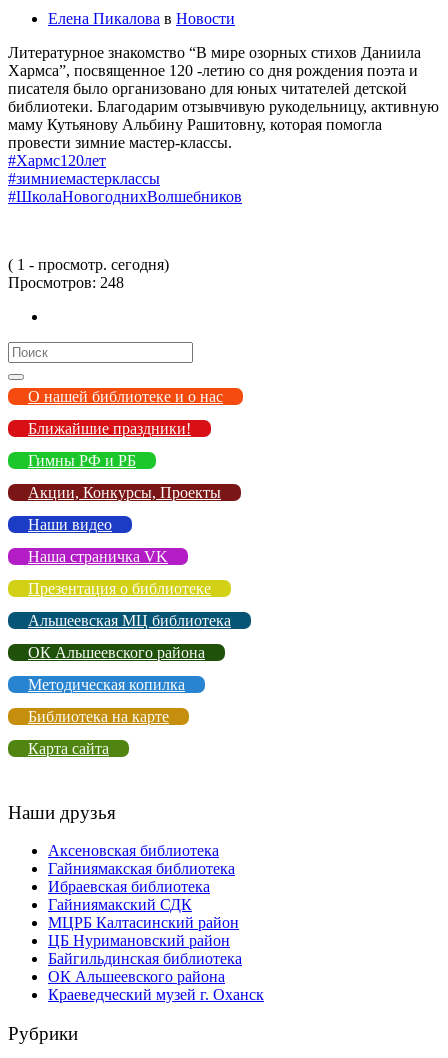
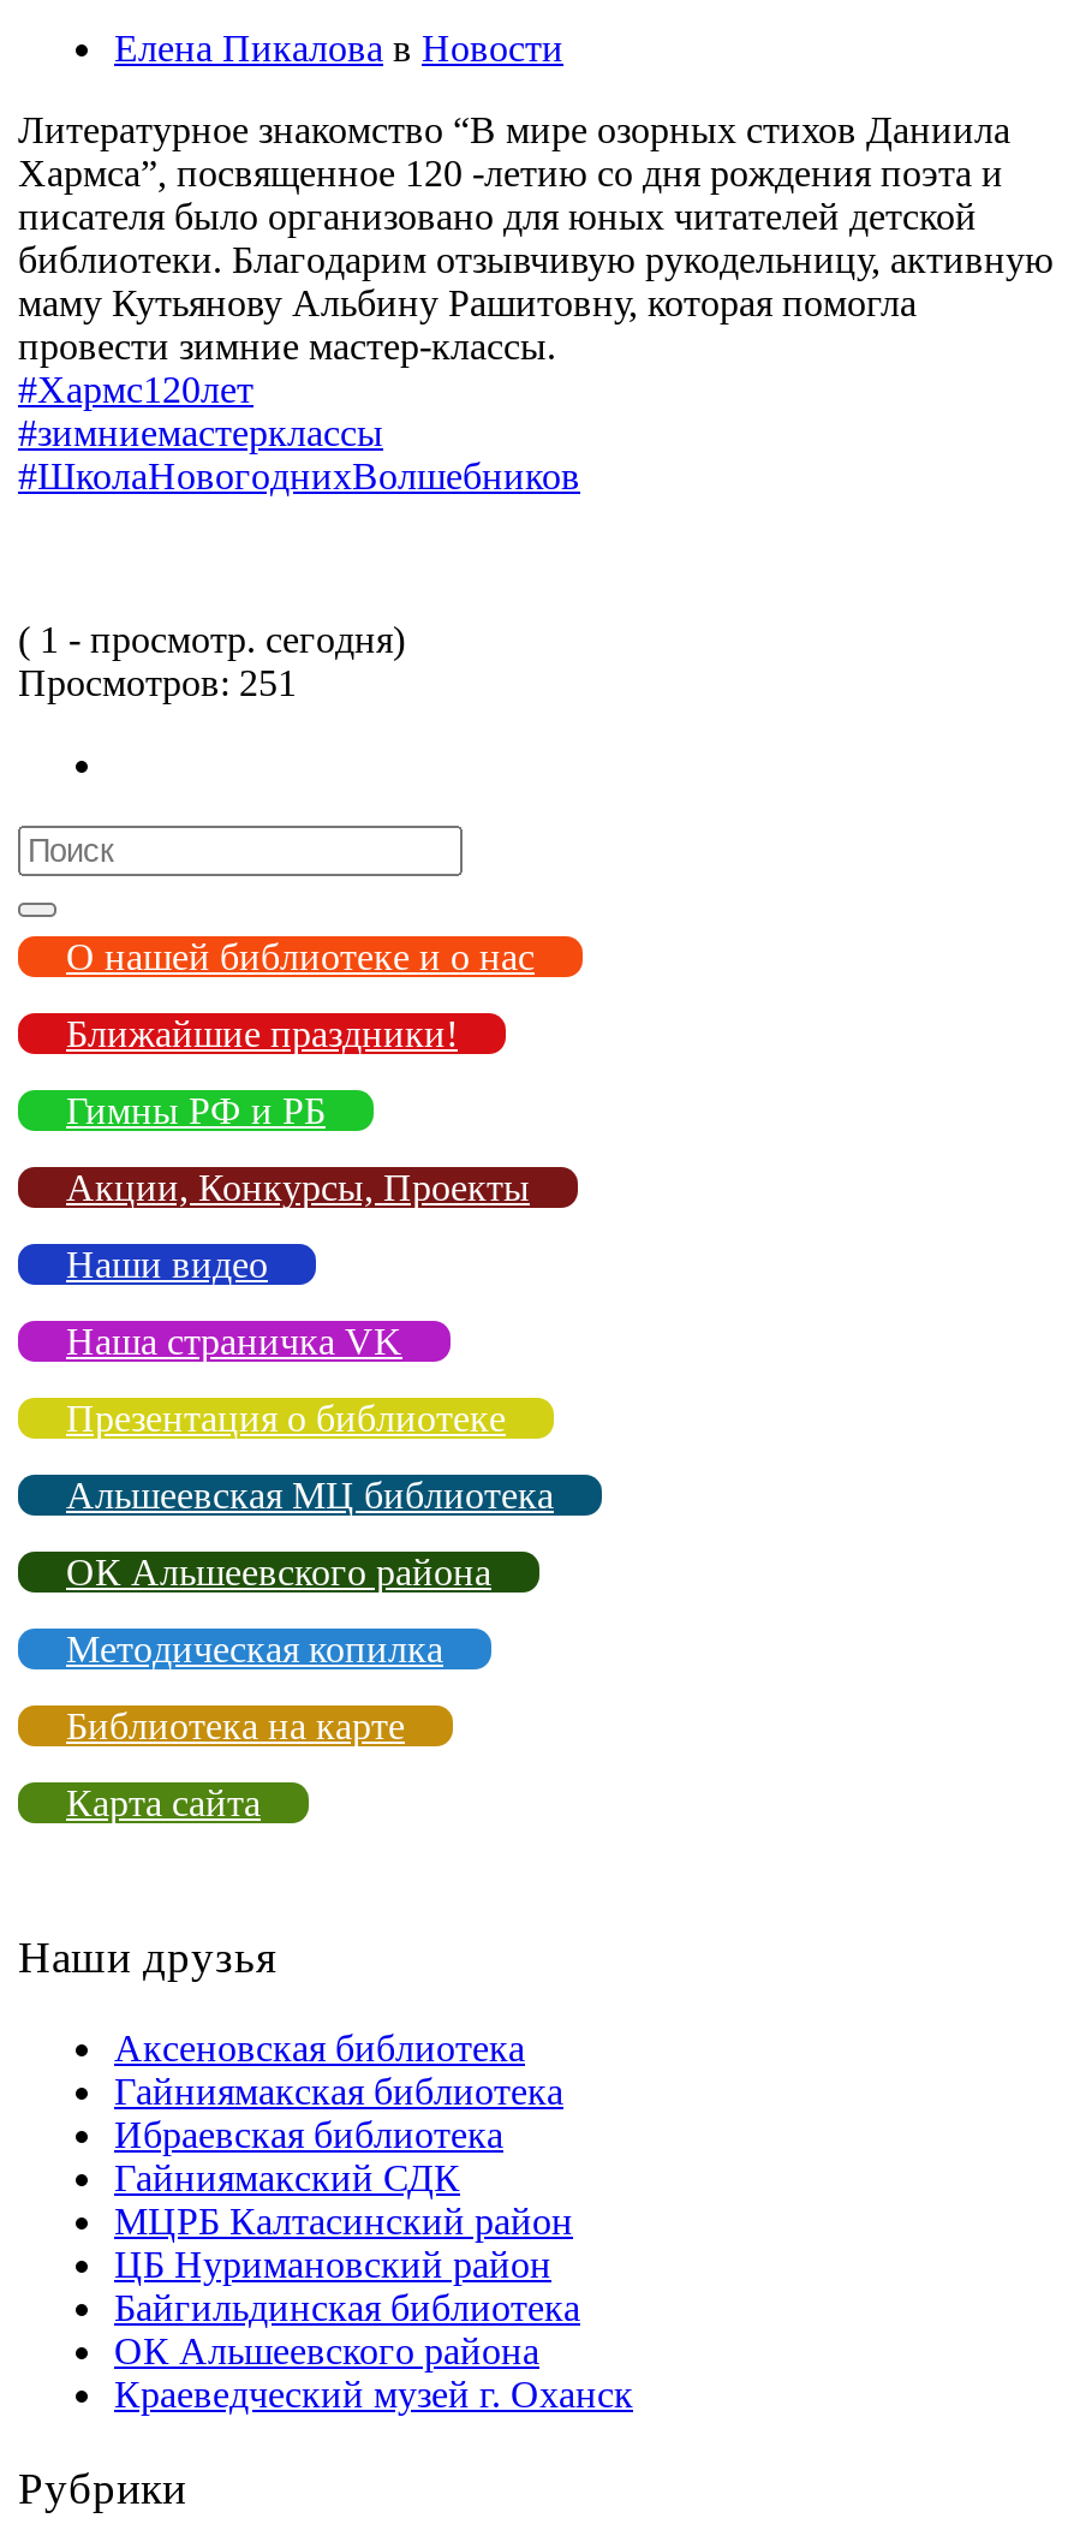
- Просмотров: 248
+ Просмотров: 251
